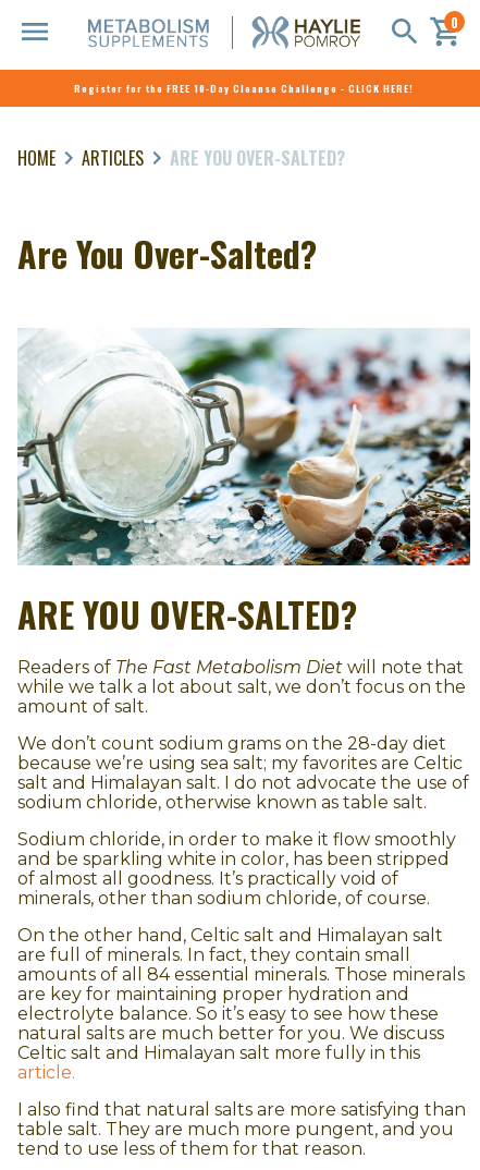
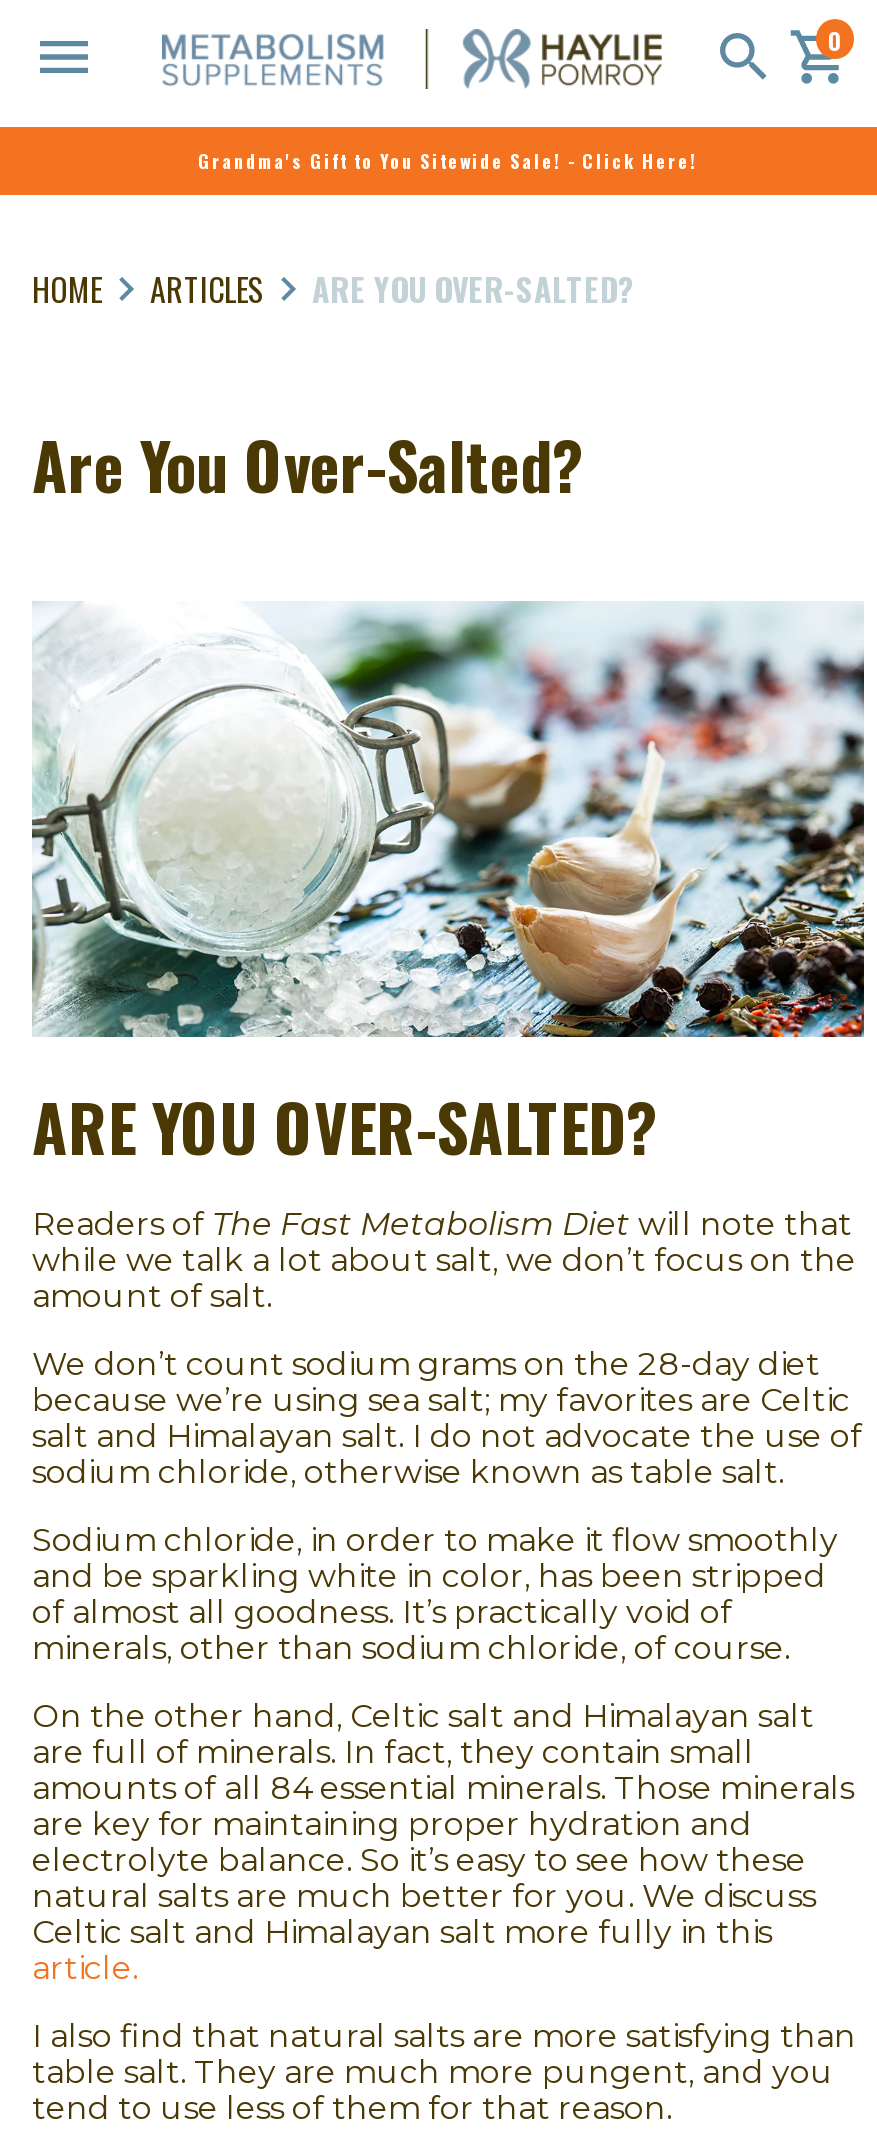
- Register for the FREE 10-Day Cleanse Challenge - CLICK HERE!
+ Grandma's Gift to You Sitewide Sale! - Click Here!
